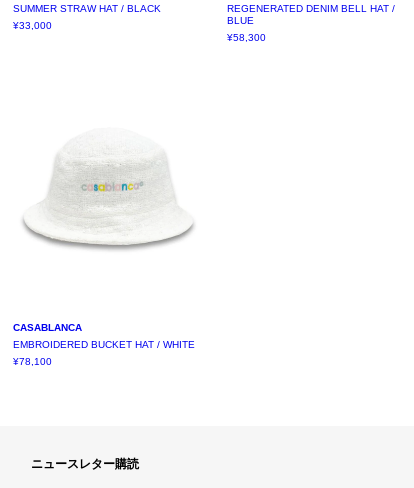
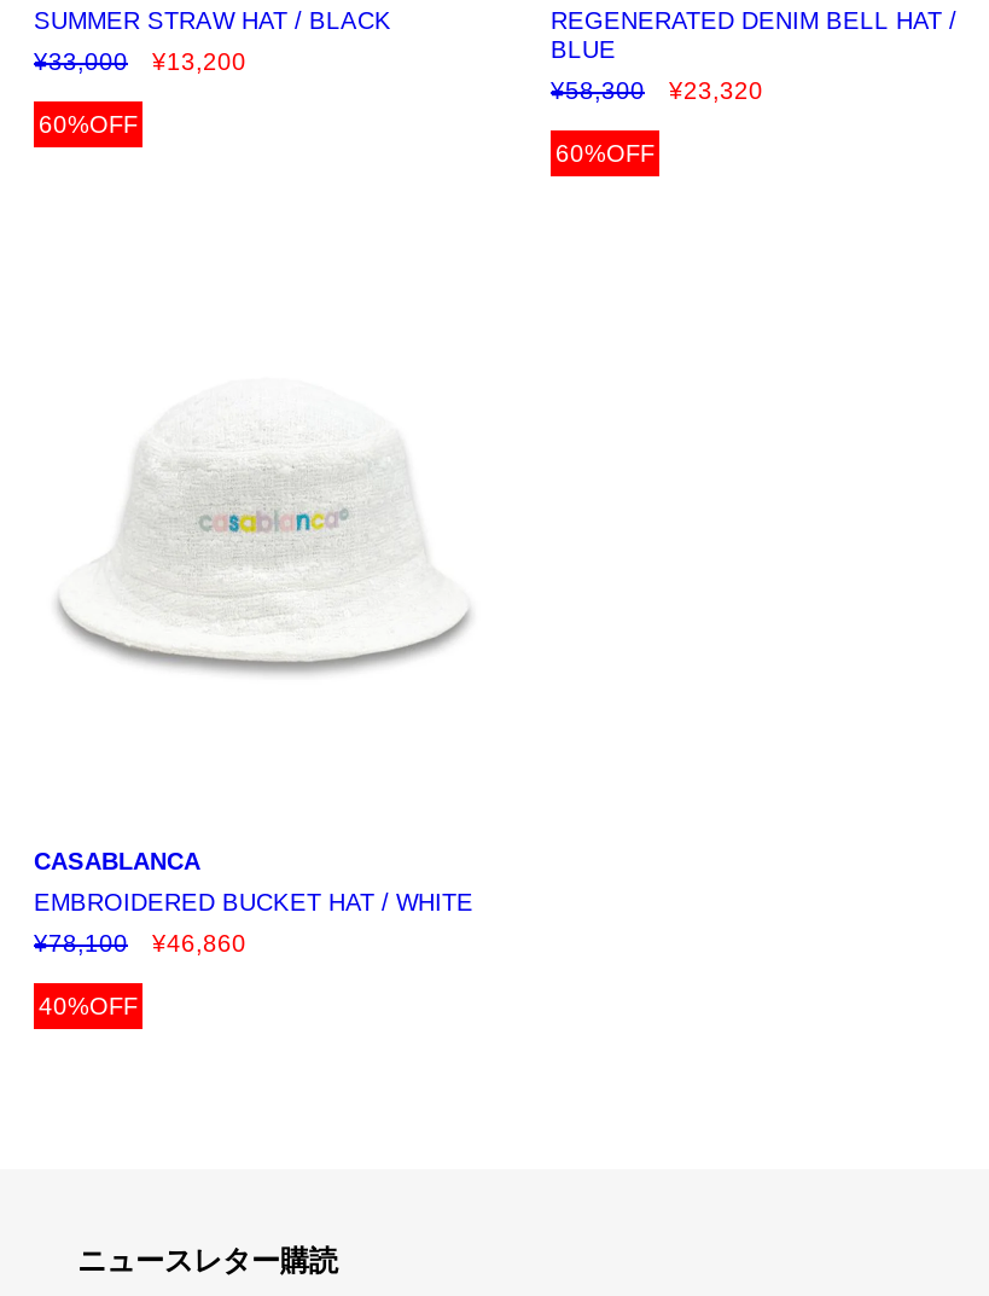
+ ¥13,200
+ 60%OFF

+ ¥23,320
+ 60%OFF

+ ¥46,860
+ 40%OFF
